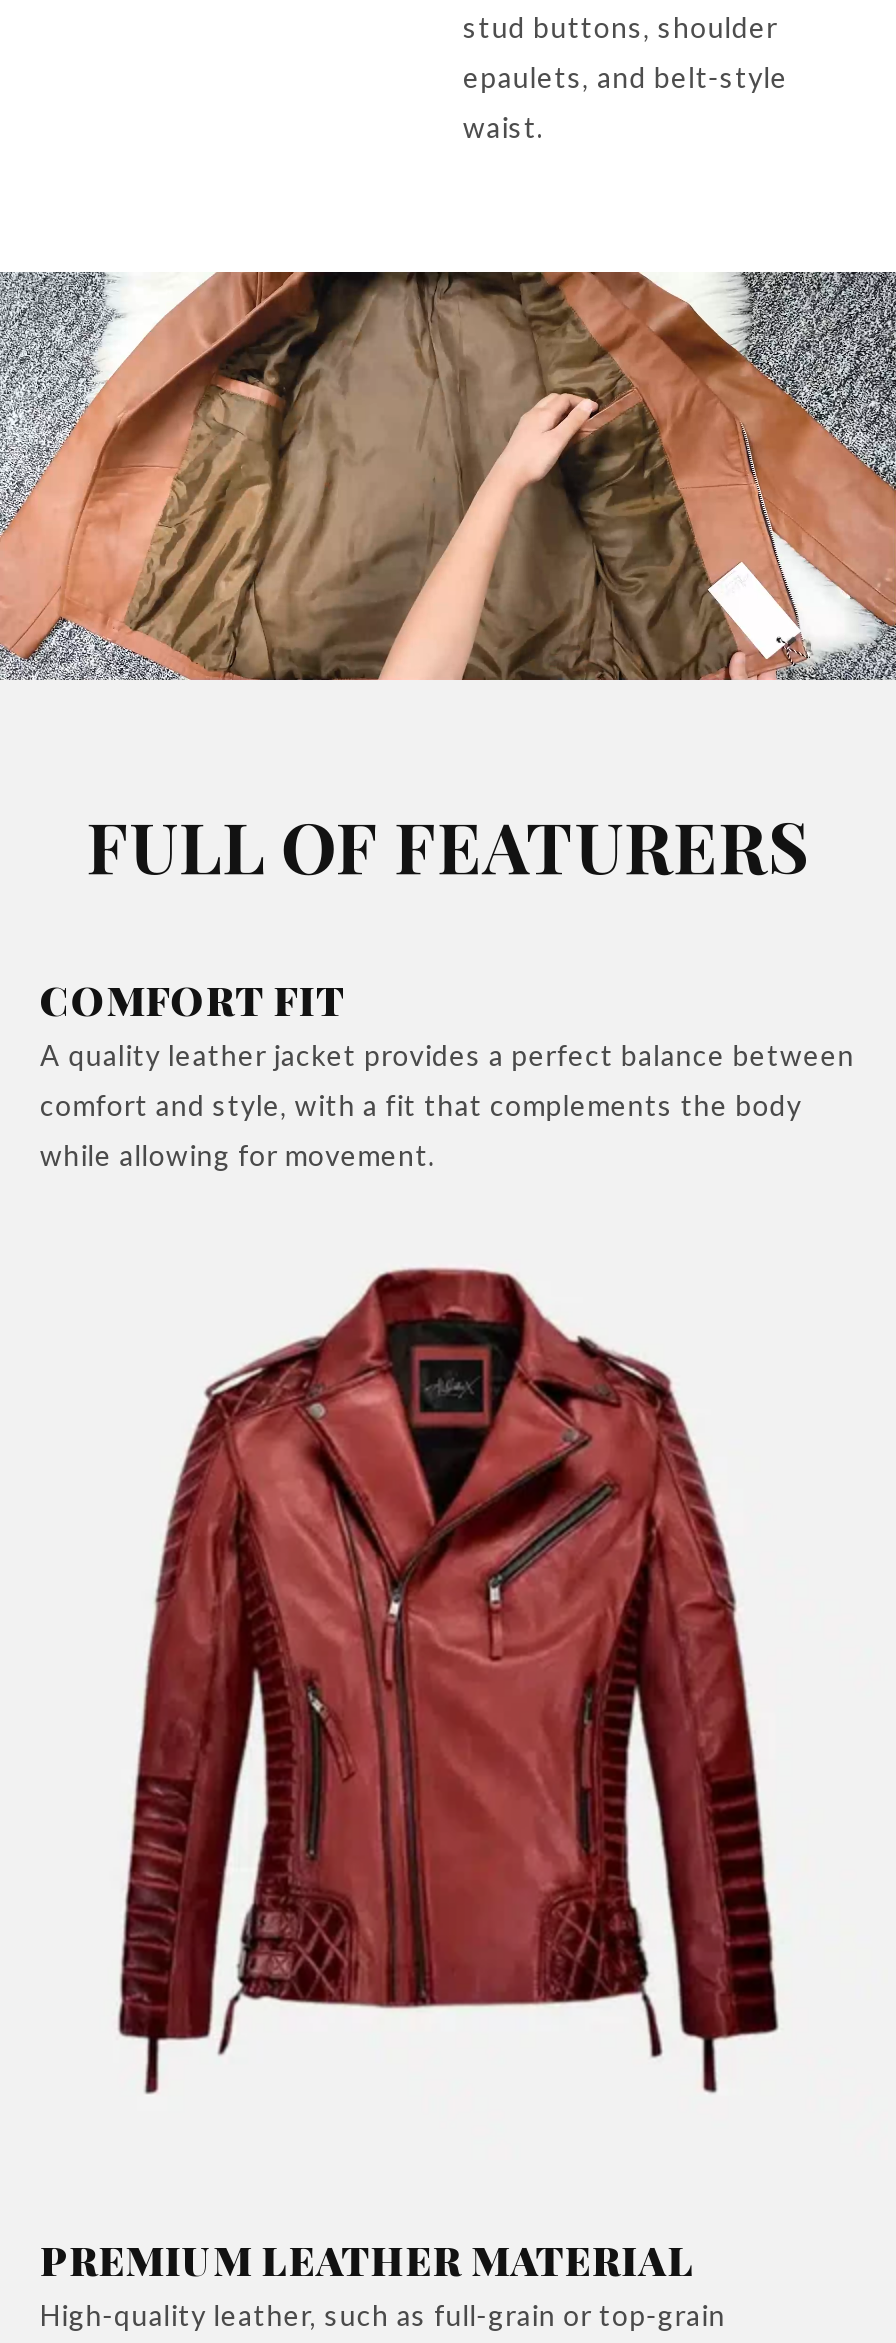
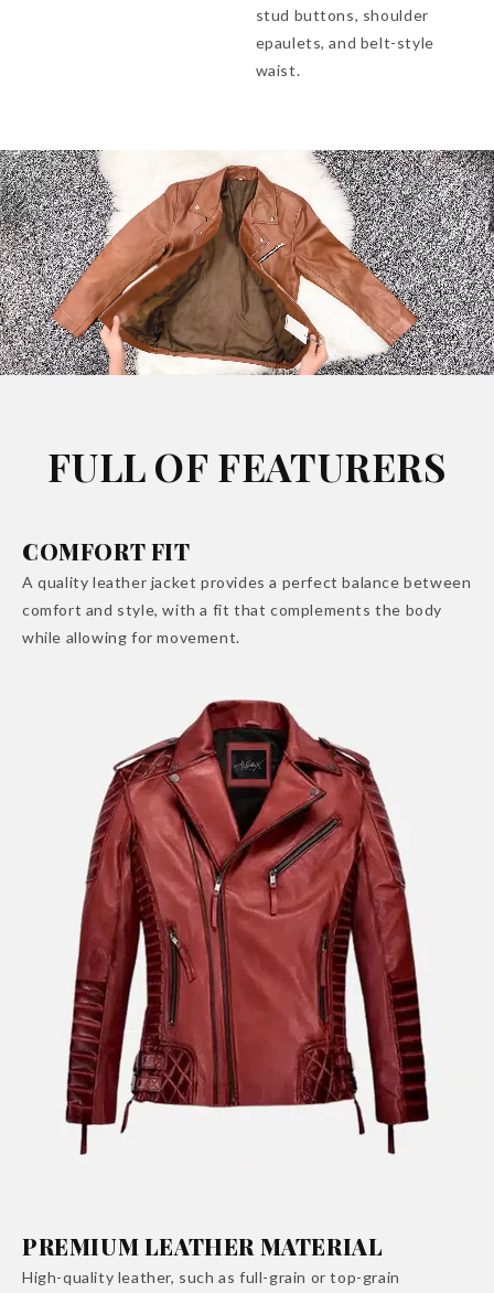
- [image]
+ [image]
